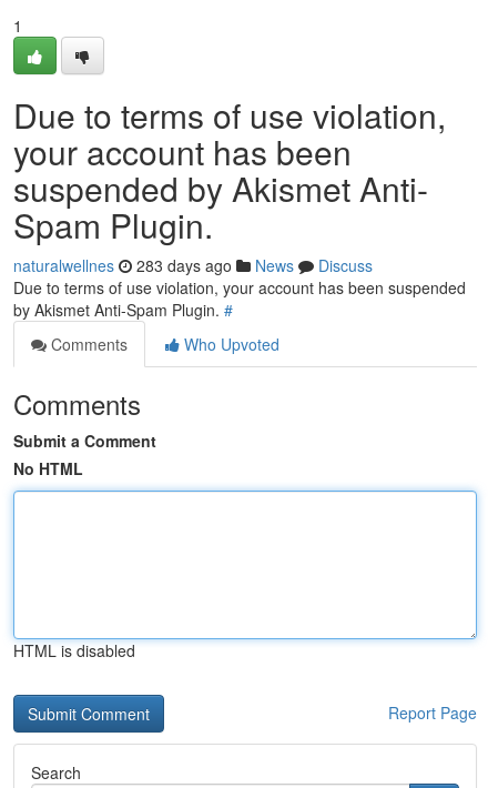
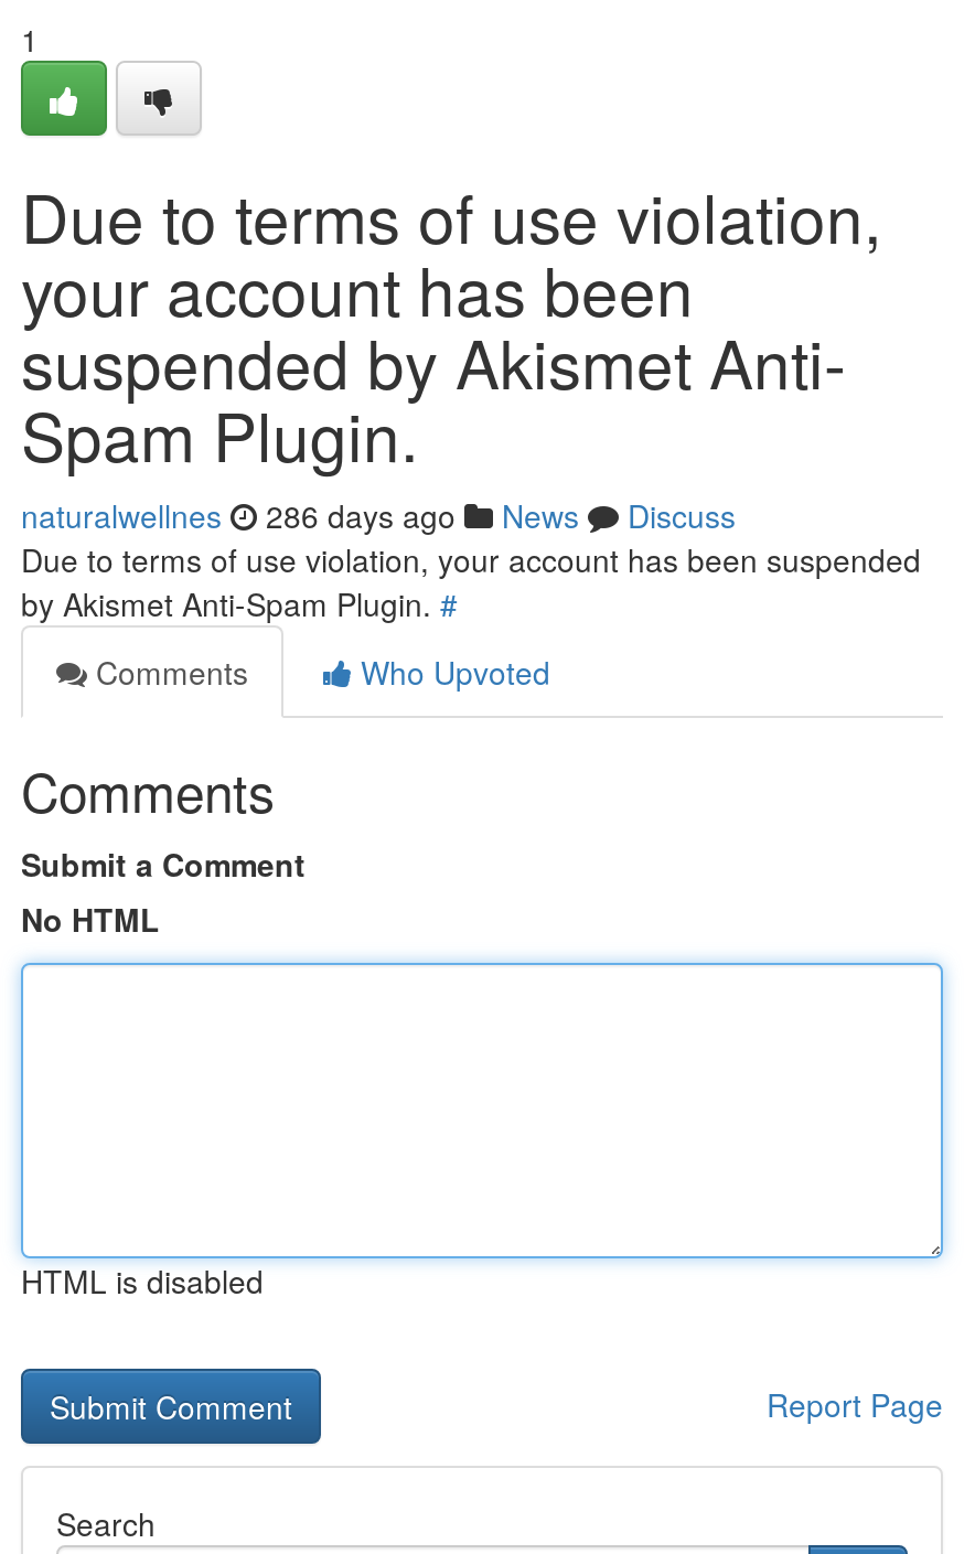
- naturalwellnes 283 days ago News Discuss
+ naturalwellnes 286 days ago News Discuss
